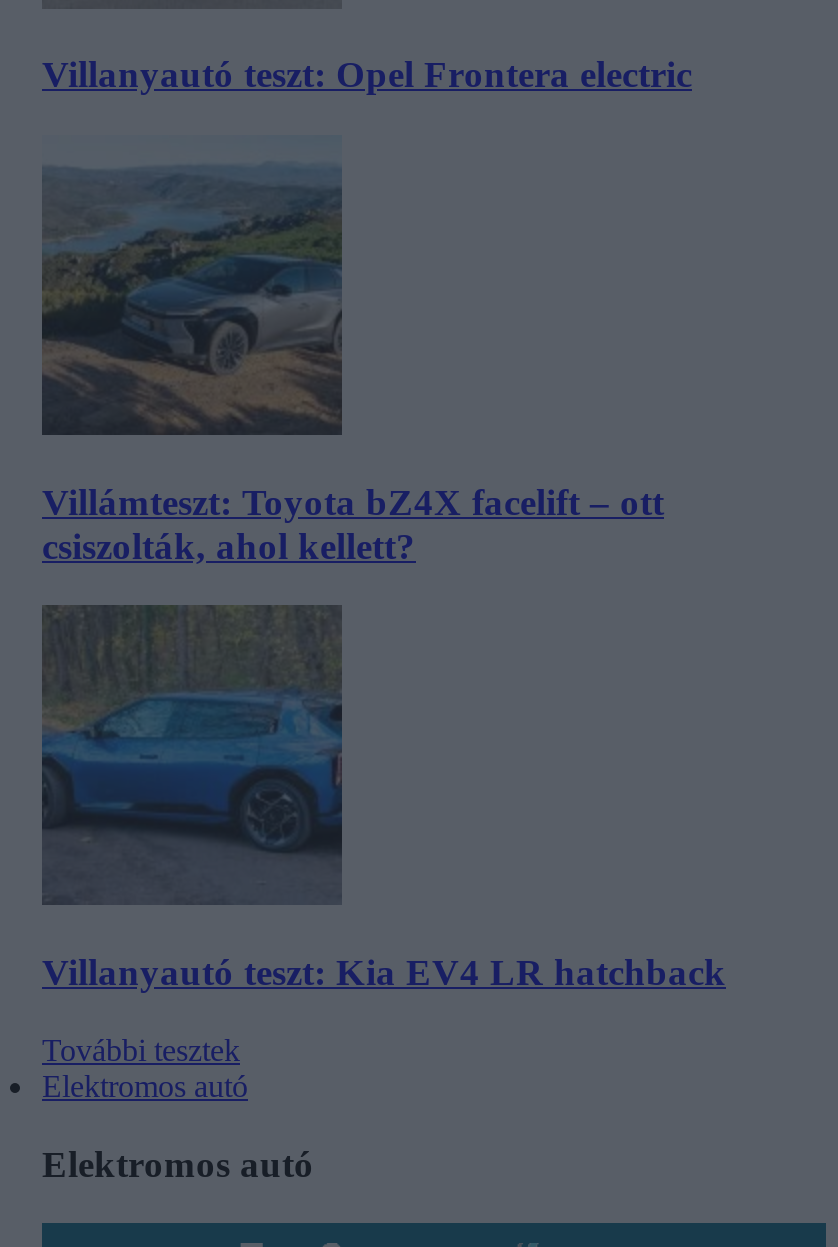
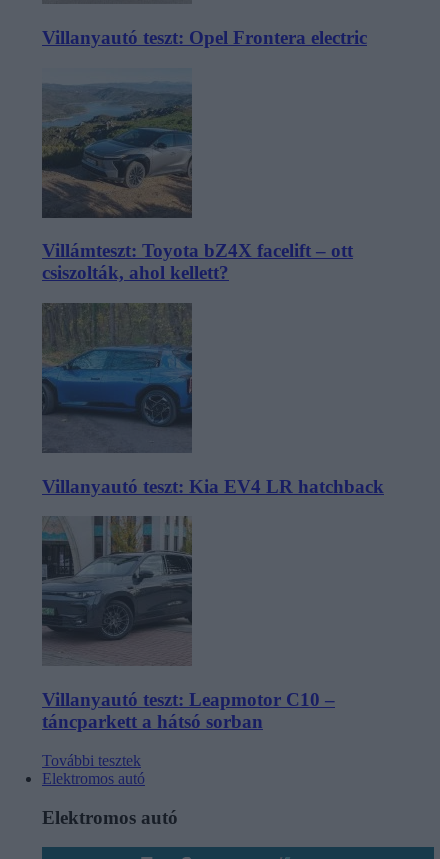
+ [image]
+ Villanyautó teszt: Leapmotor C10 –
+ táncparkett a hátsó sorban
